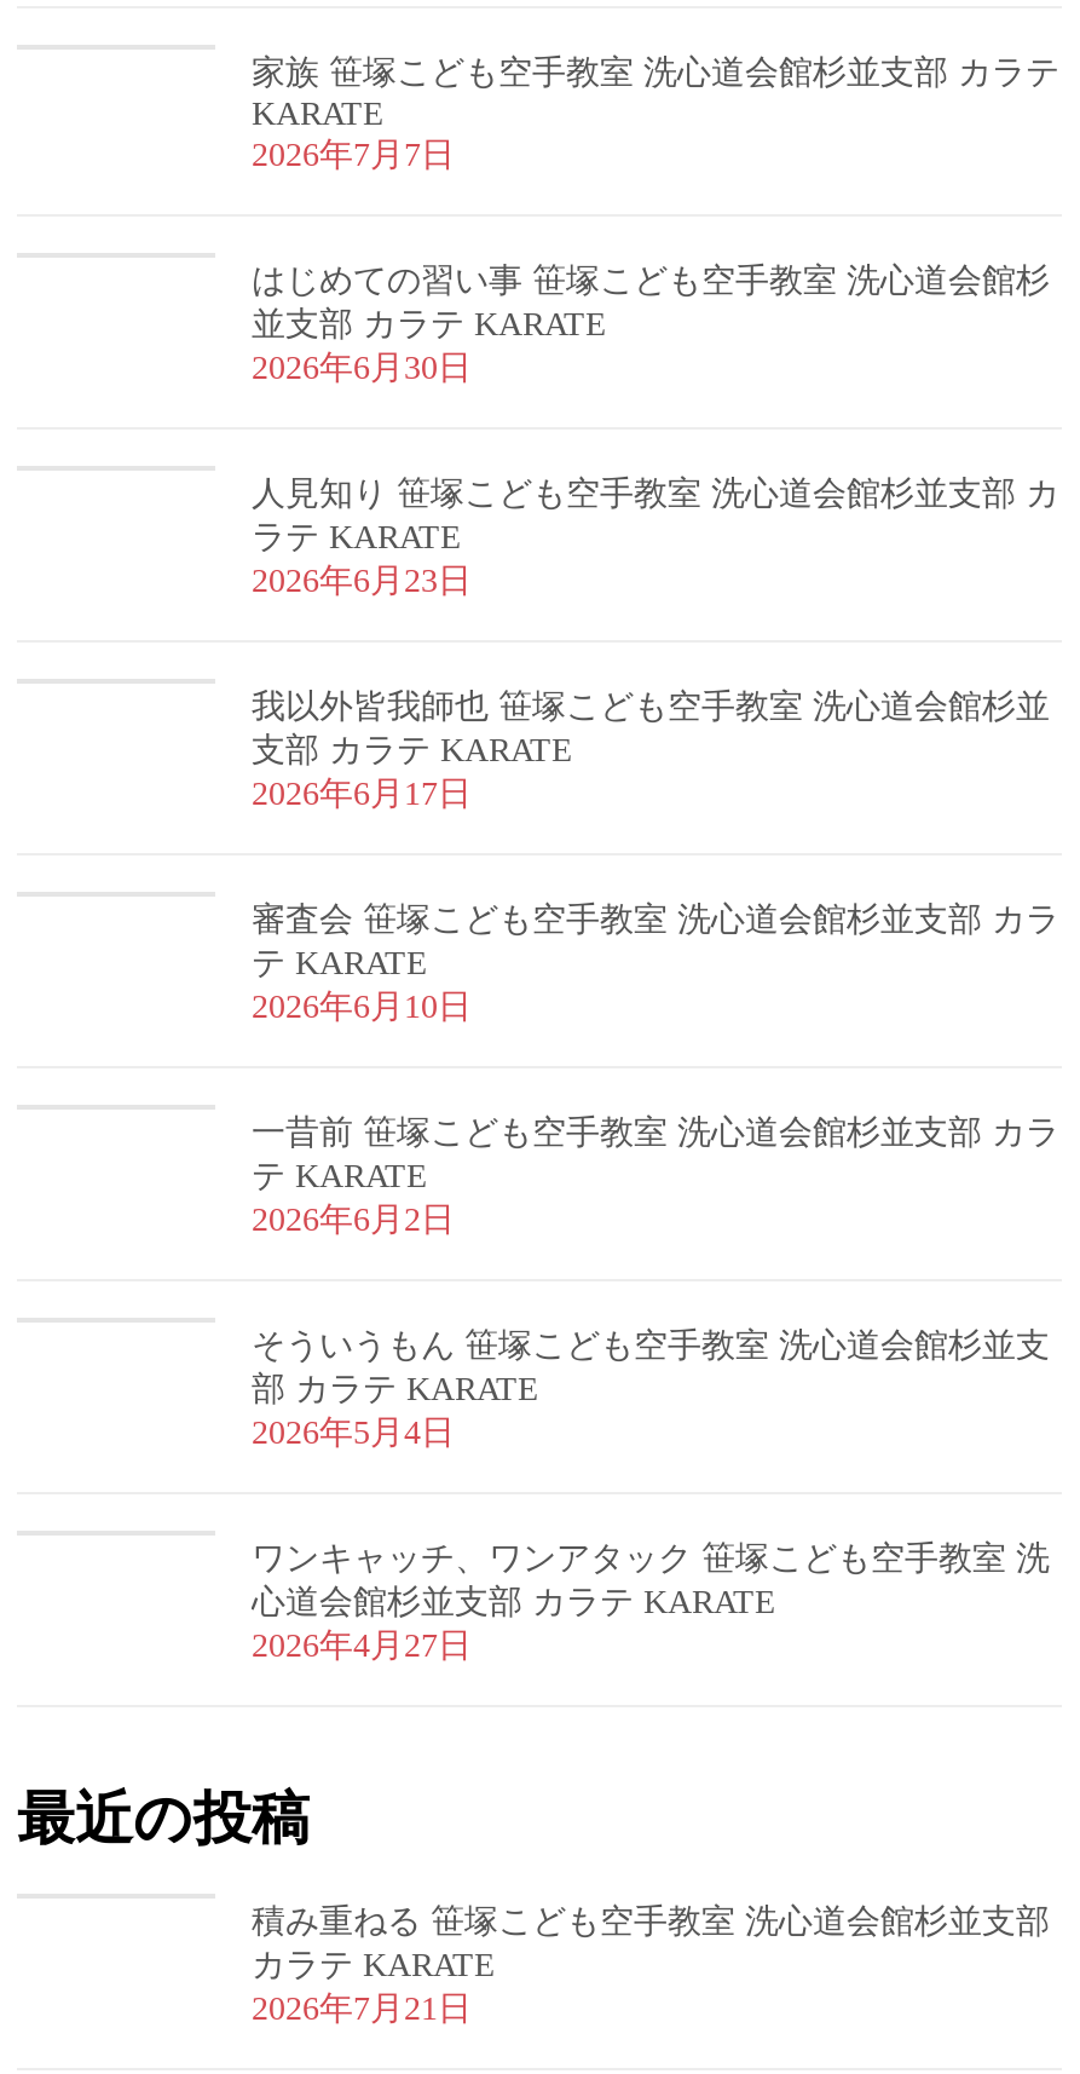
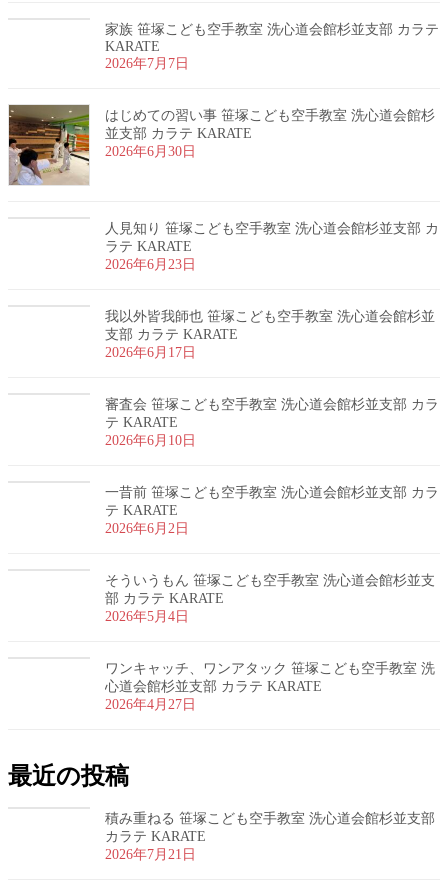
+ [image]
